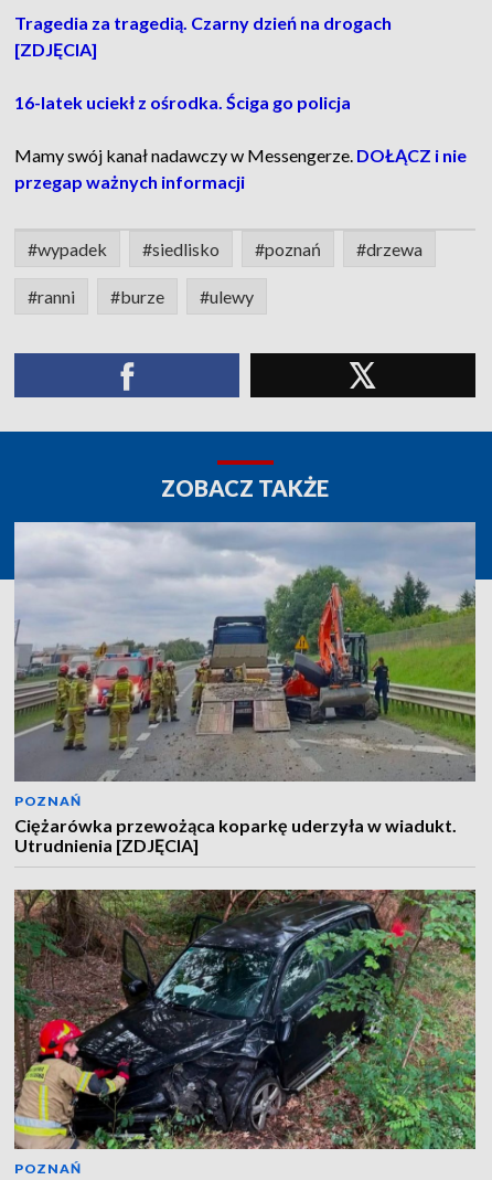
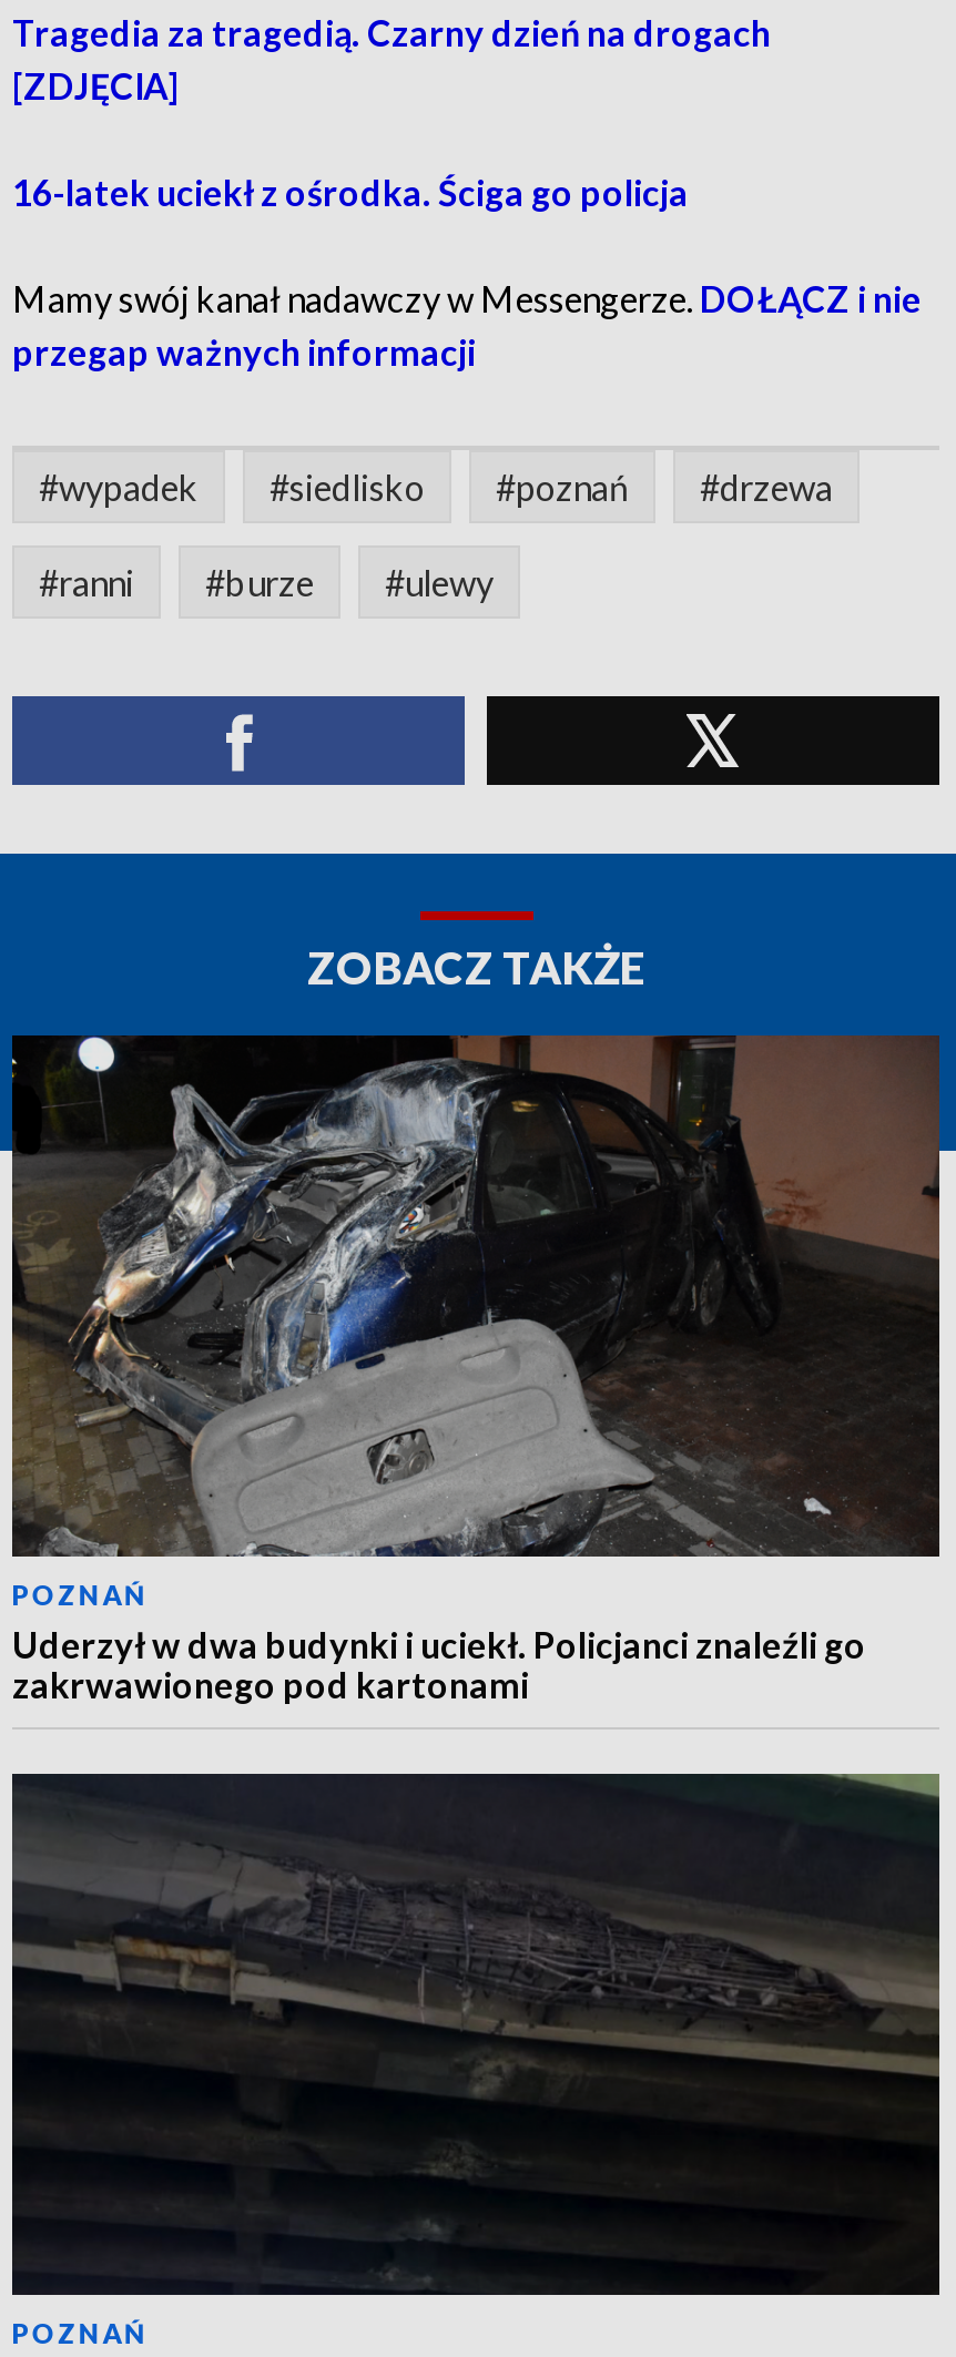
- [image]
- Ciężarówka przewożąca koparkę uderzyła w wiadukt.
- Utrudnienia [ZDJĘCIA]
+ [image]
+ Uderzył w dwa budynki i uciekł. Policjanci znaleźli go
+ zakrwawionego pod kartonami

- [image]
+ [image]
